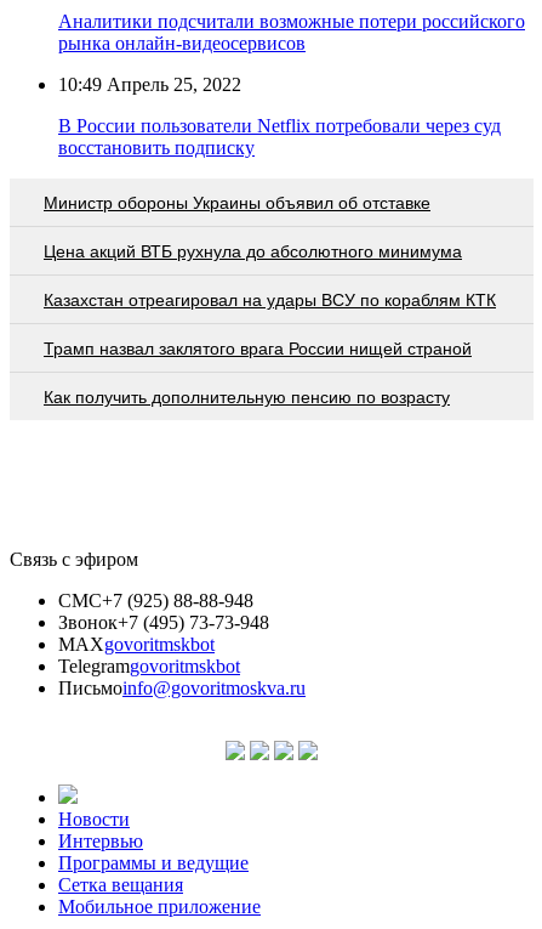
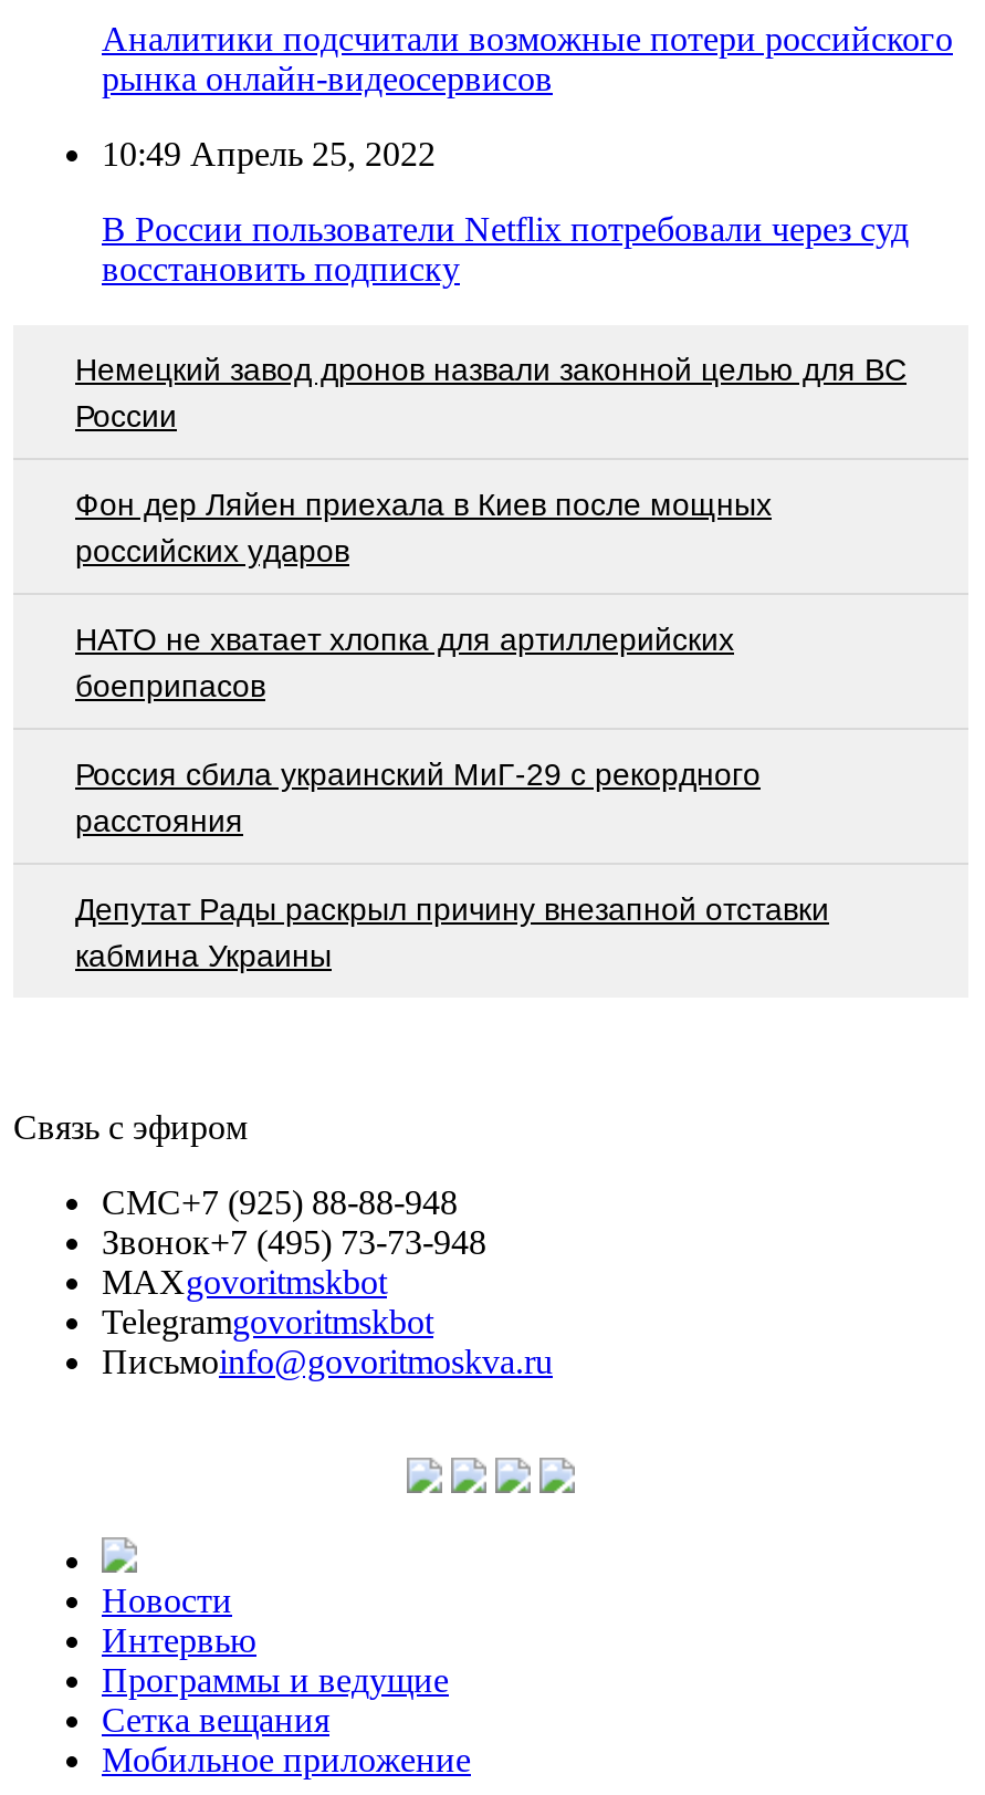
- Министр обороны Украины объявил об отставке
+ Немецкий завод дронов назвали законной целью для ВС
+ России

- Цена акций ВТБ рухнула до абсолютного минимума
+ Фон дер Ляйен приехала в Киев после мощных
+ российских ударов

- Казахстан отреагировал на удары ВСУ по кораблям КТК
+ НАТО не хватает хлопка для артиллерийских
+ боеприпасов

- Трамп назвал заклятого врага России нищей страной
+ Россия сбила украинский МиГ-29 с рекордного
+ расстояния

- Как получить дополнительную пенсию по возрасту
+ Депутат Рады раскрыл причину внезапной отставки
+ кабмина Украины
